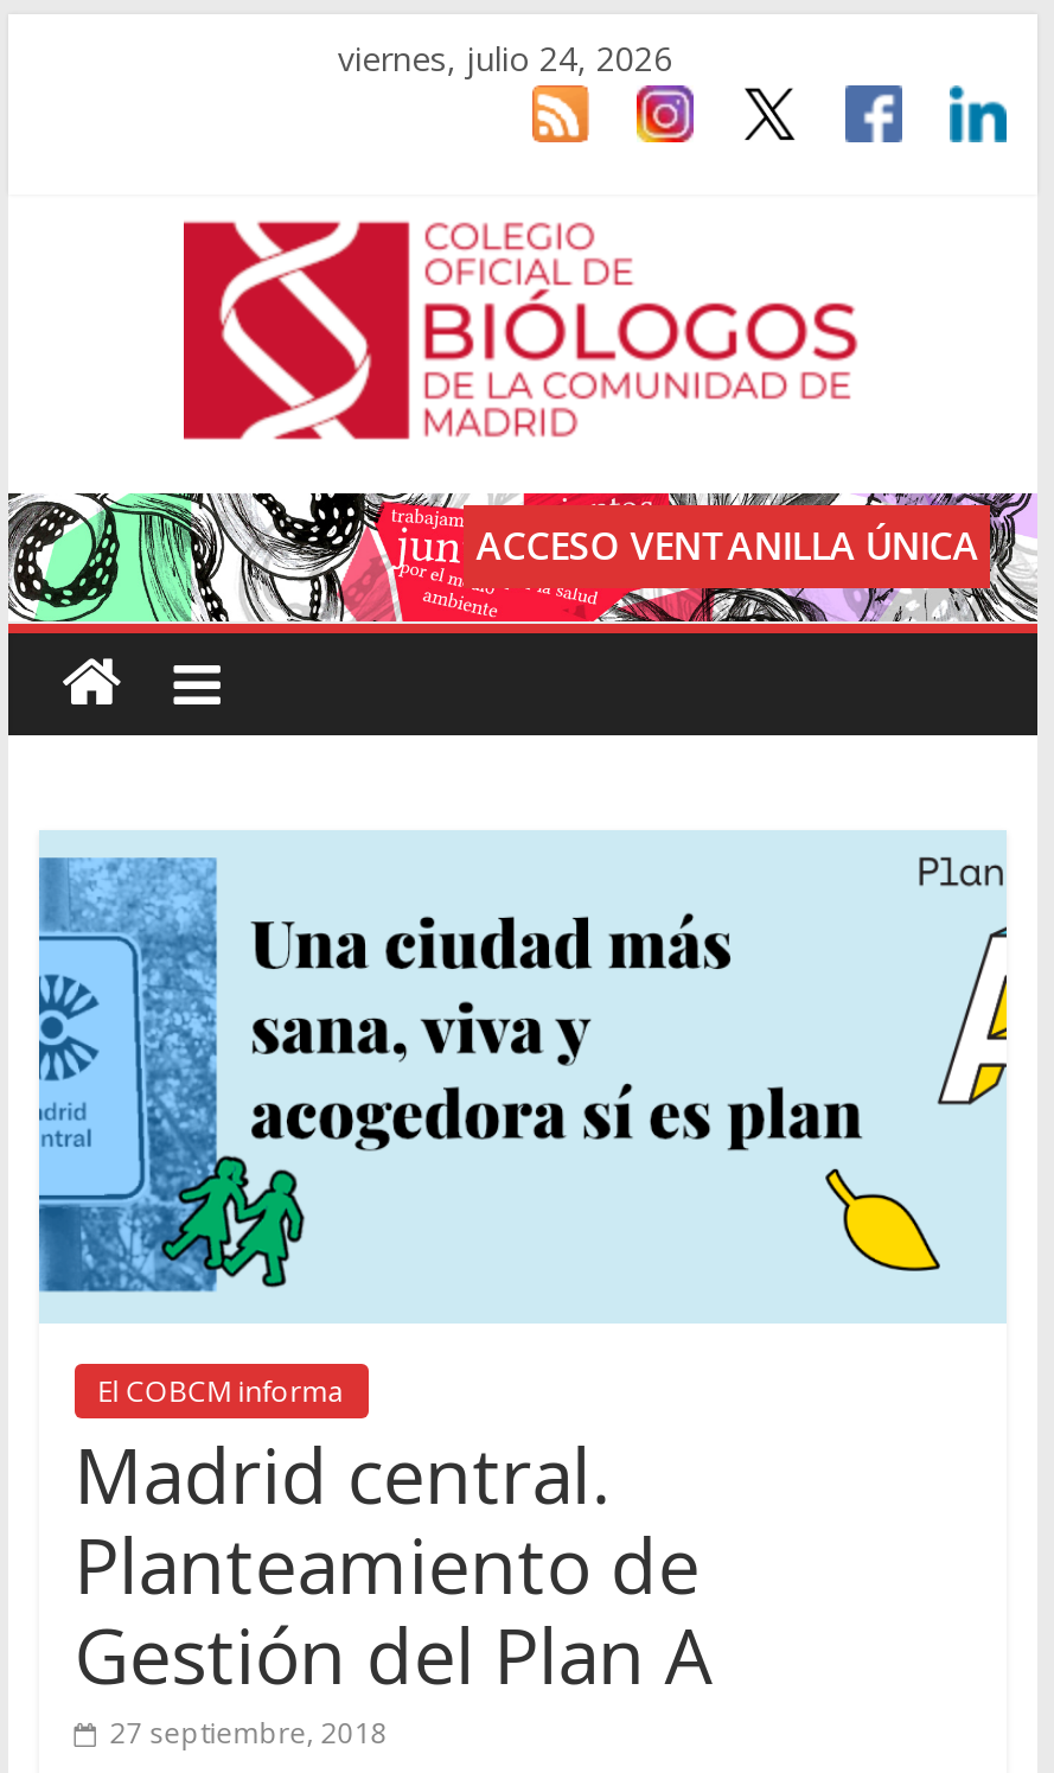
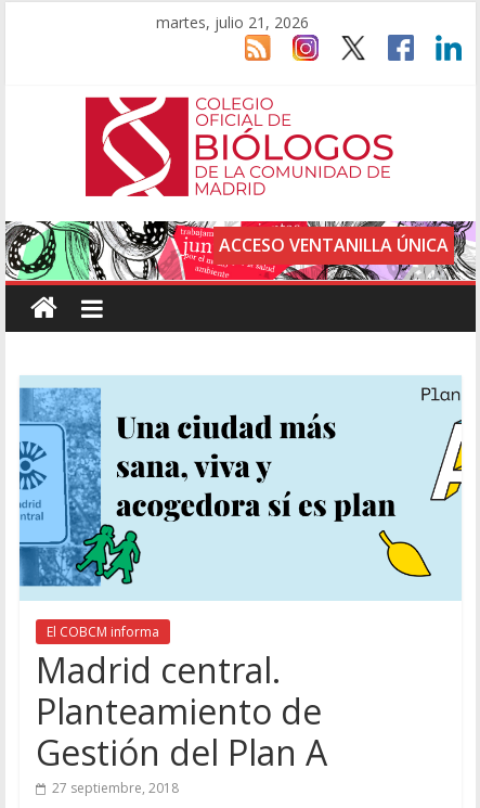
- viernes, julio 24, 2026
+ martes, julio 21, 2026
